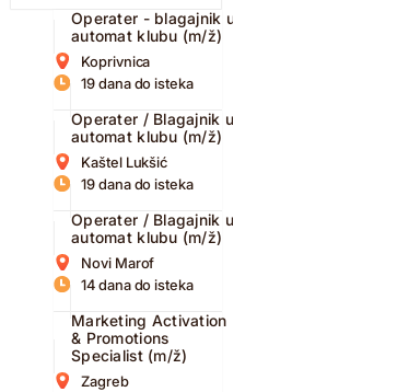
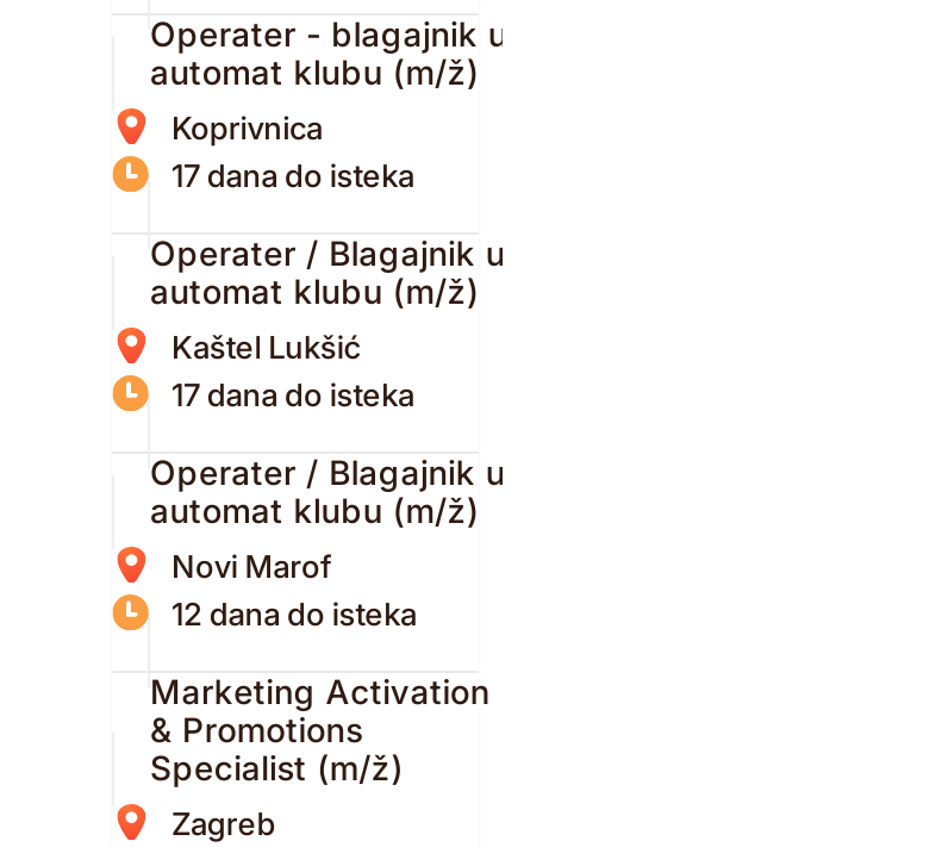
- 19 dana do isteka
+ 17 dana do isteka

- 19 dana do isteka
+ 17 dana do isteka

- 14 dana do isteka
+ 12 dana do isteka
